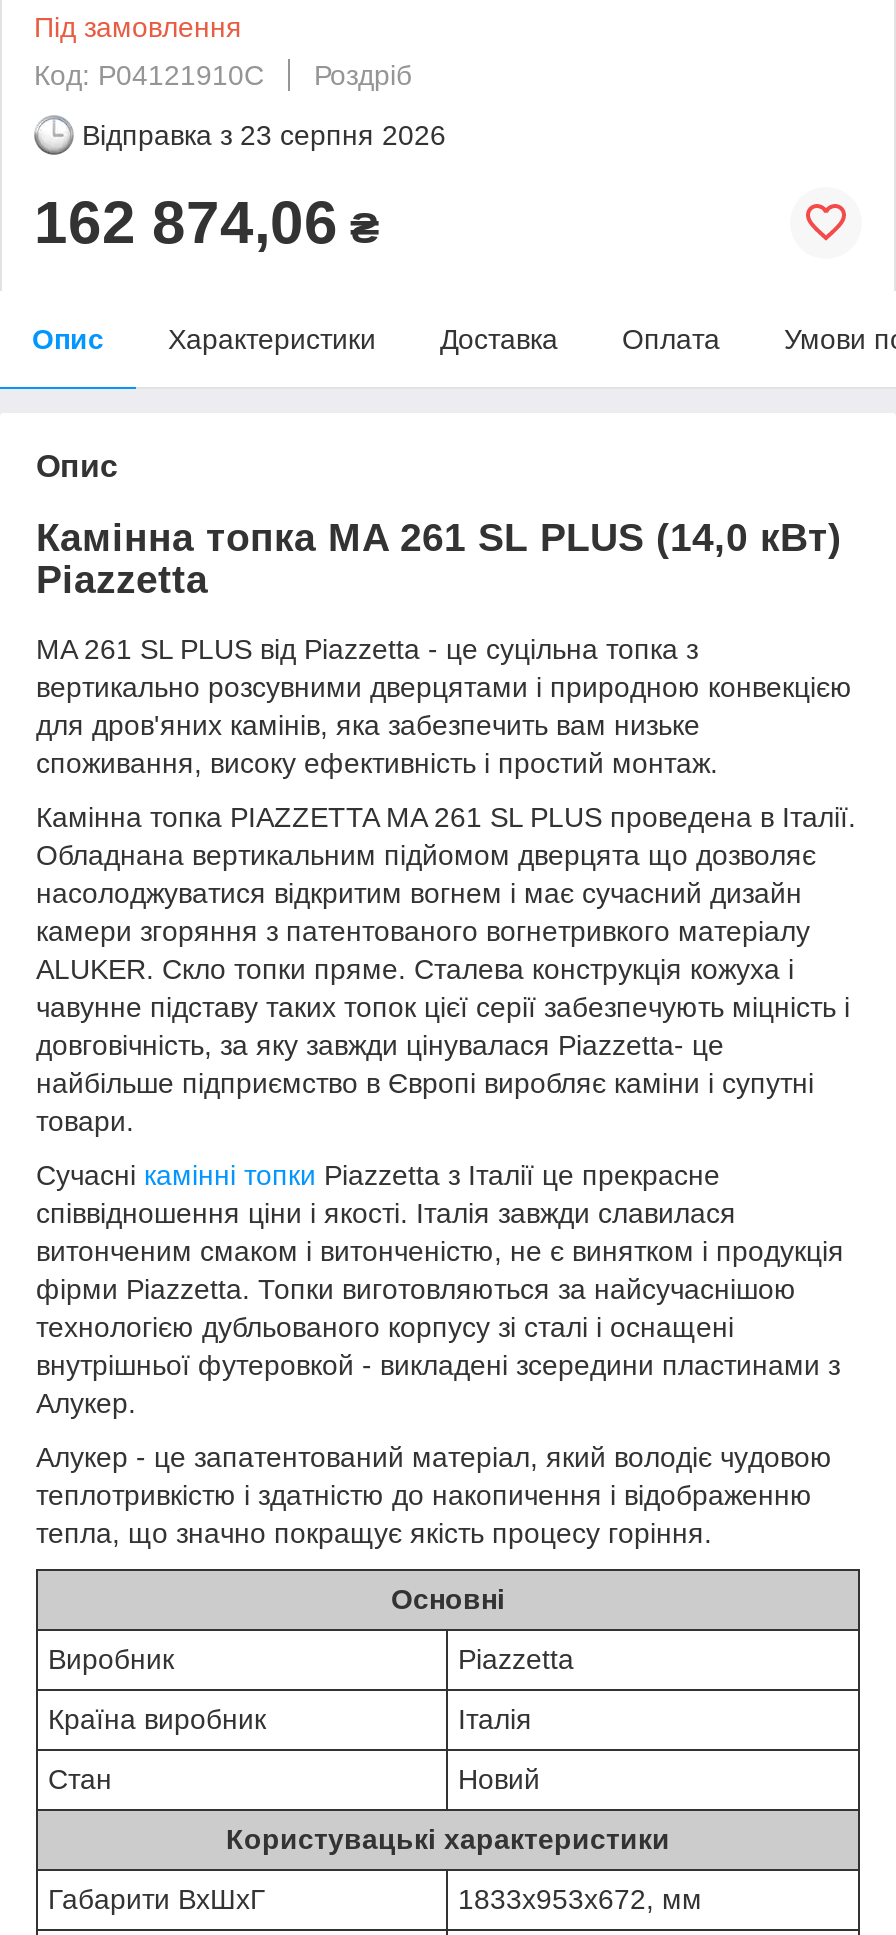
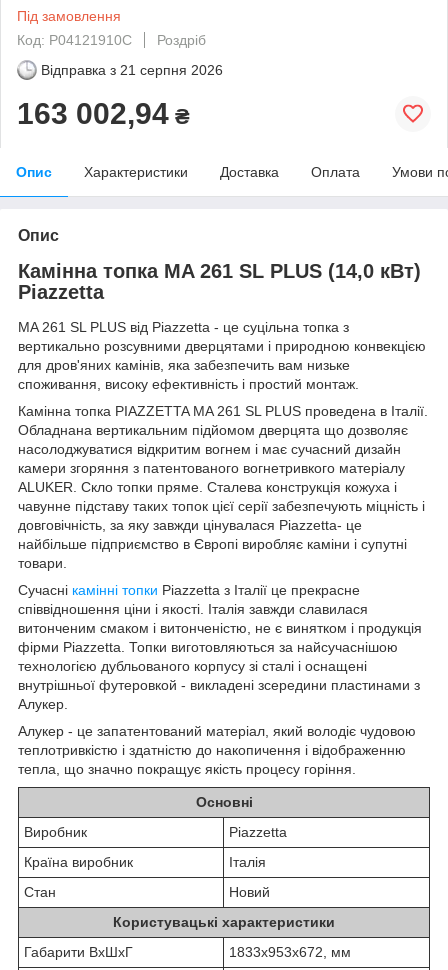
- Відправка з 23 серпня 2026
+ Відправка з 21 серпня 2026

- 162 874,06 ₴
+ 163 002,94 ₴
